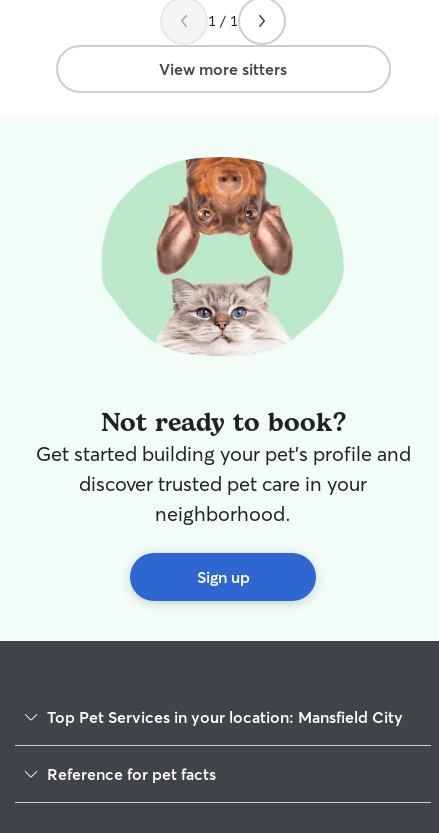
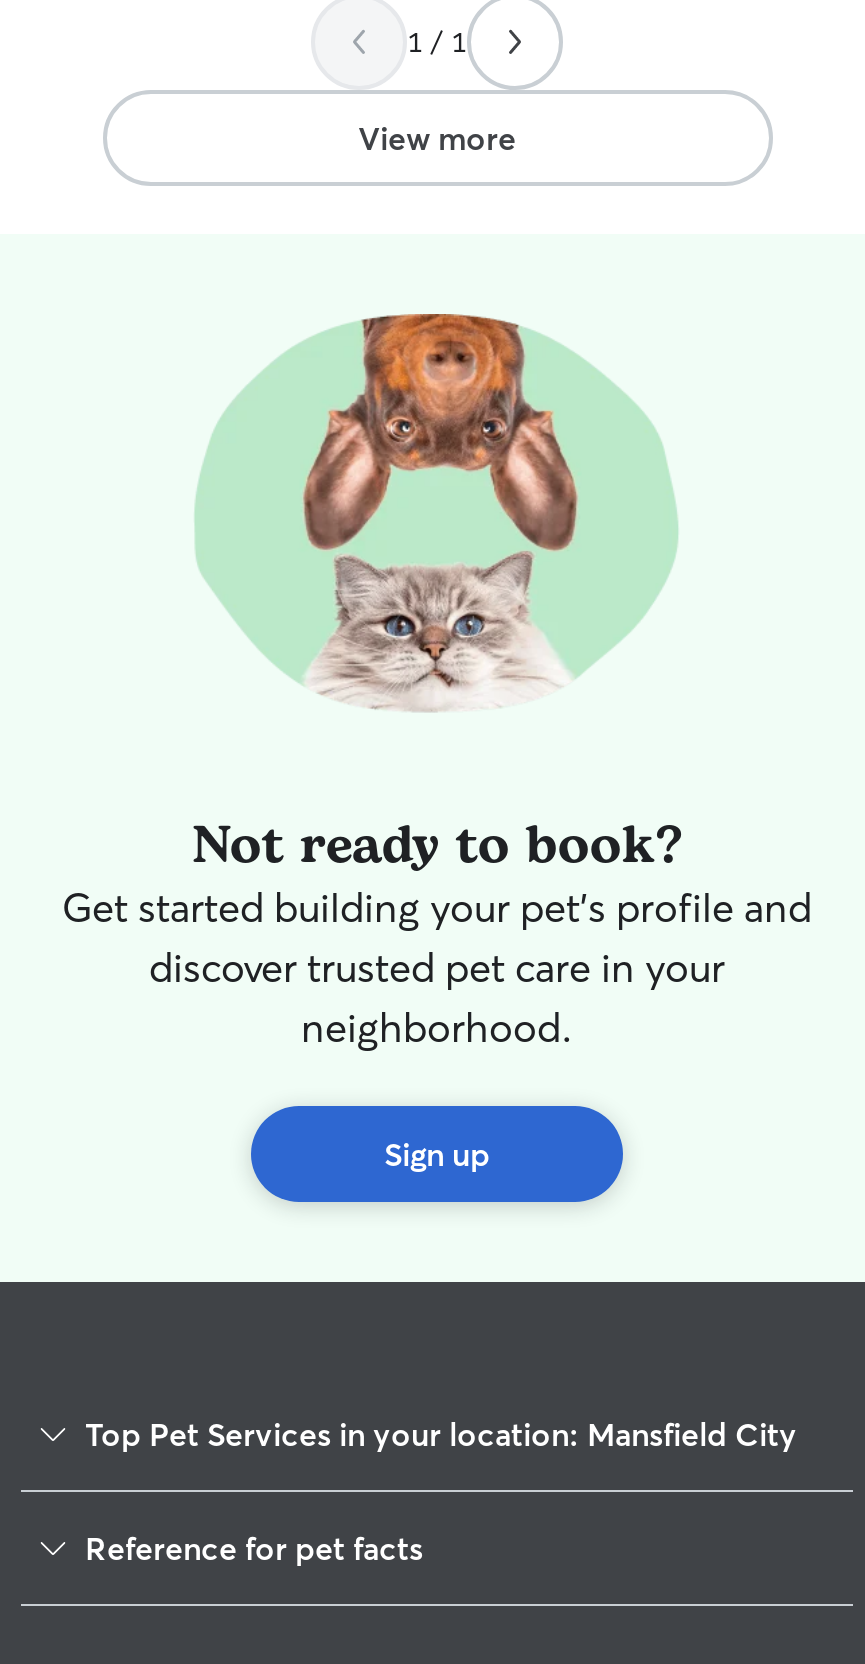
- View more sitters
+ View more
